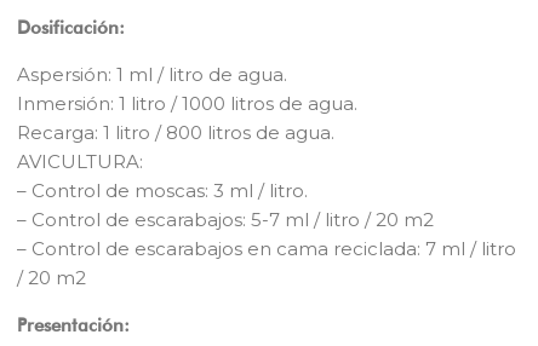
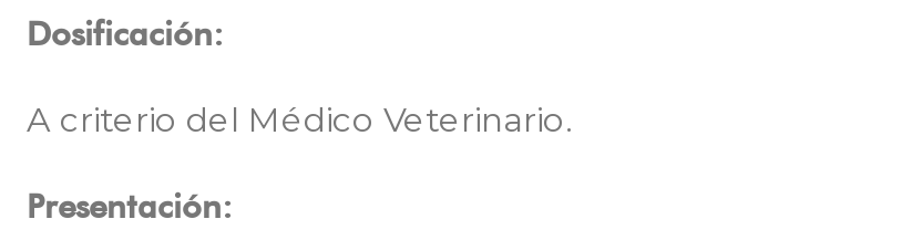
- Aspersión: 1 ml / litro de agua.
- Inmersión: 1 litro / 1000 litros de agua.
- Recarga: 1 litro / 800 litros de agua.
- AVICULTURA:
- – Control de moscas: 3 ml / litro.
- – Control de escarabajos: 5-7 ml / litro / 20 m2
- – Control de escarabajos en cama reciclada: 7 ml / litro
- / 20 m2
+ A criterio del Médico Veterinario.
